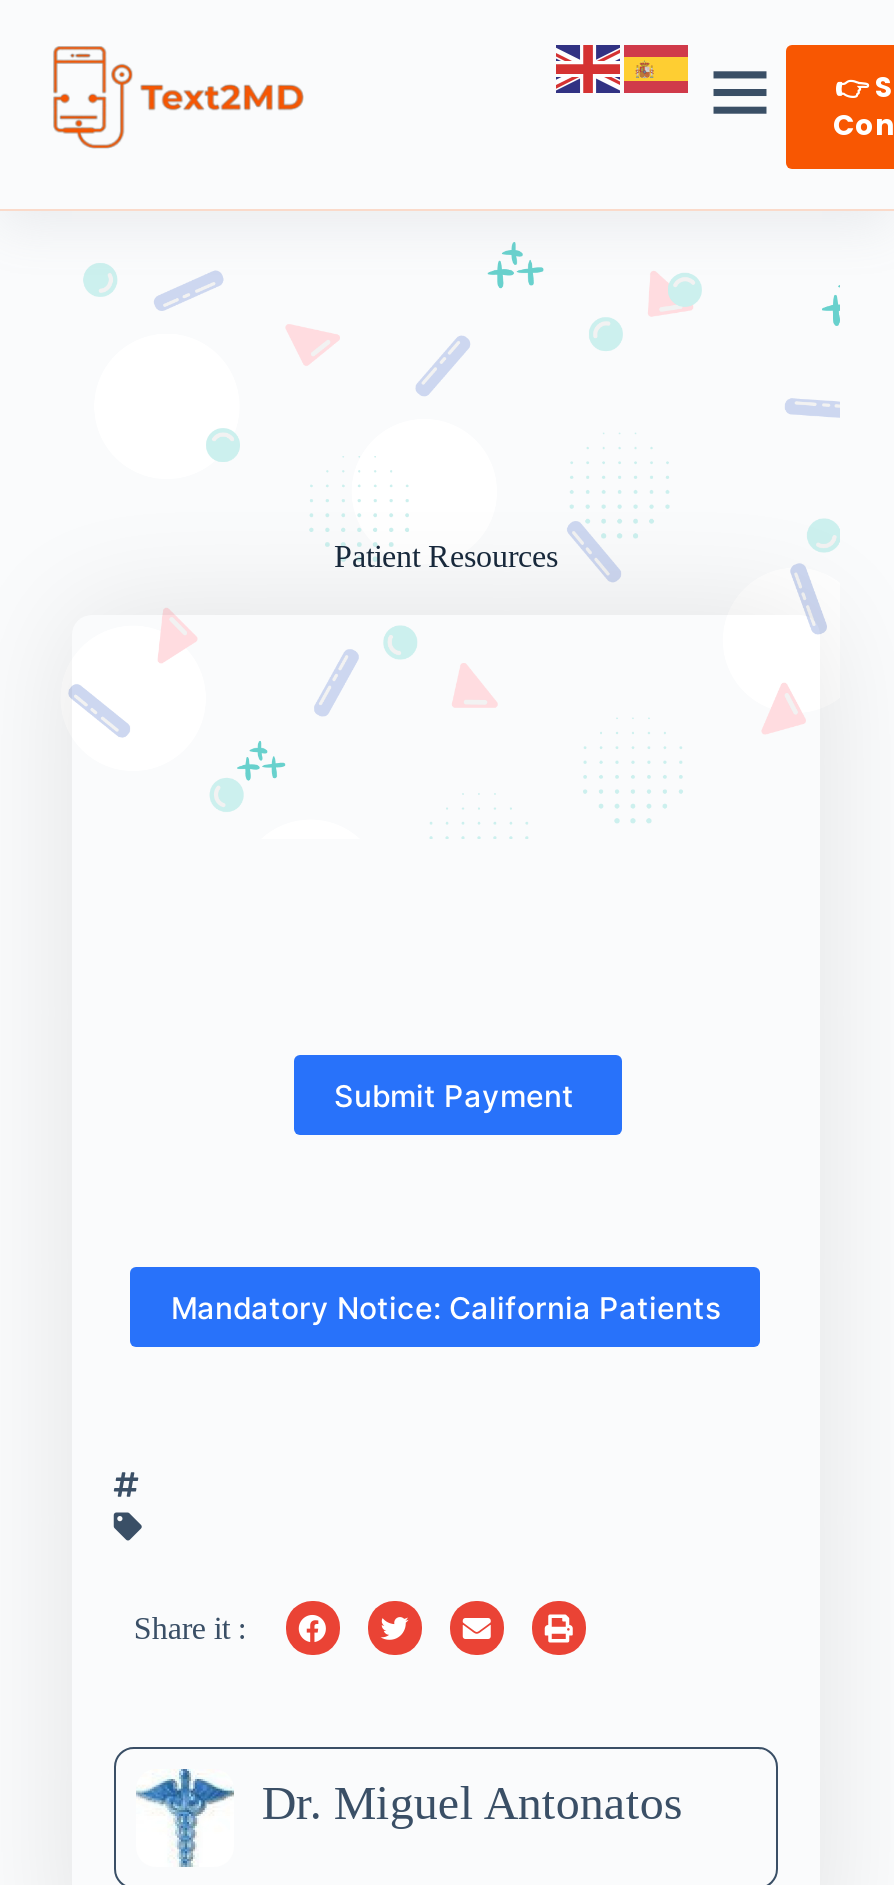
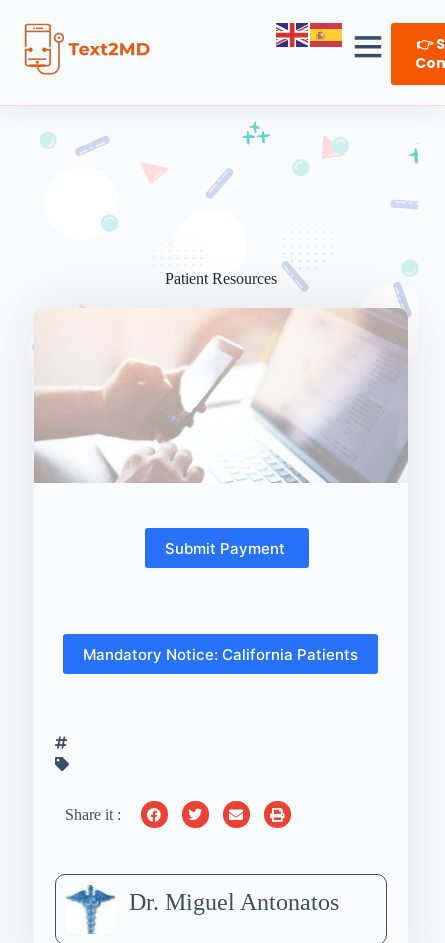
+ [image]
